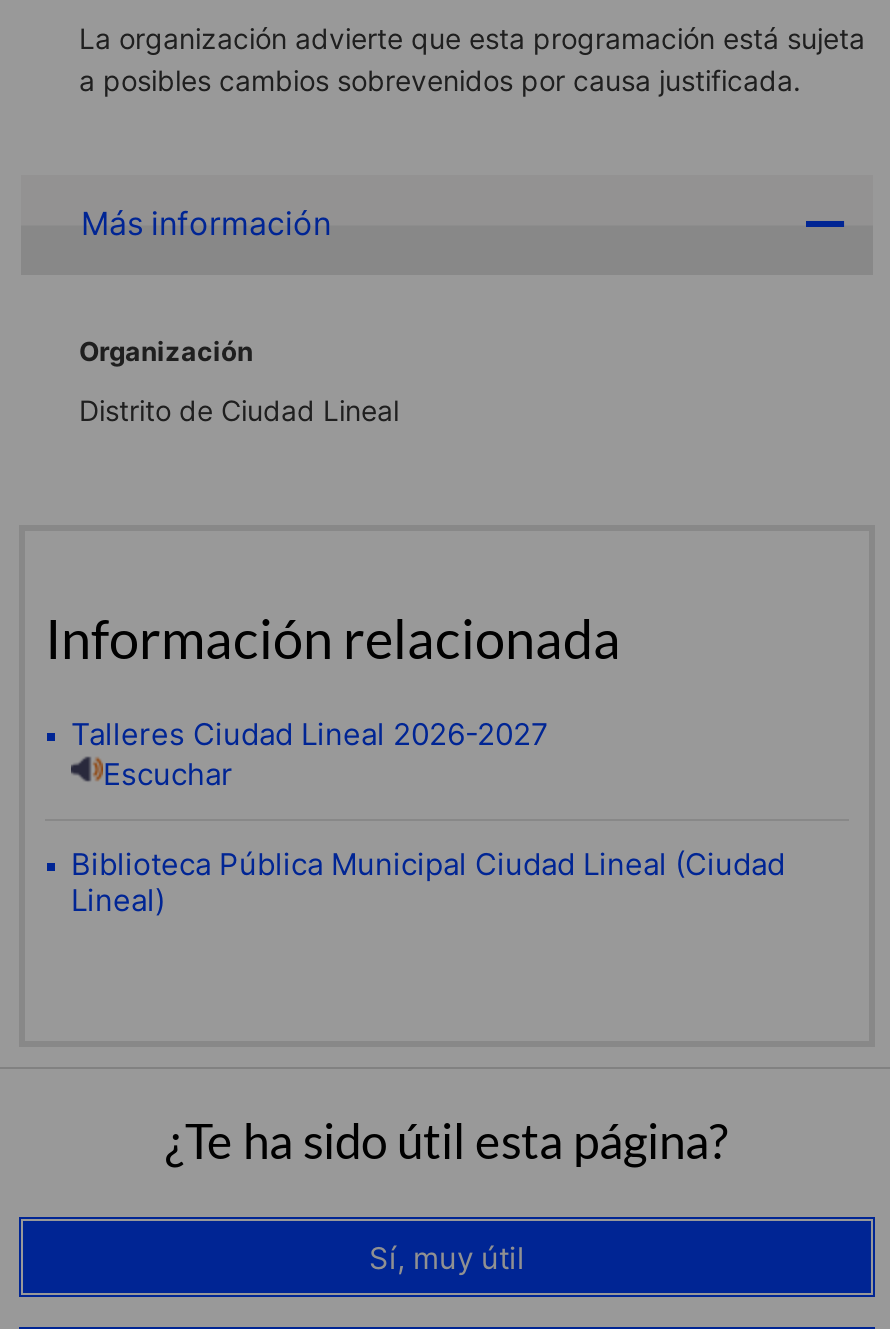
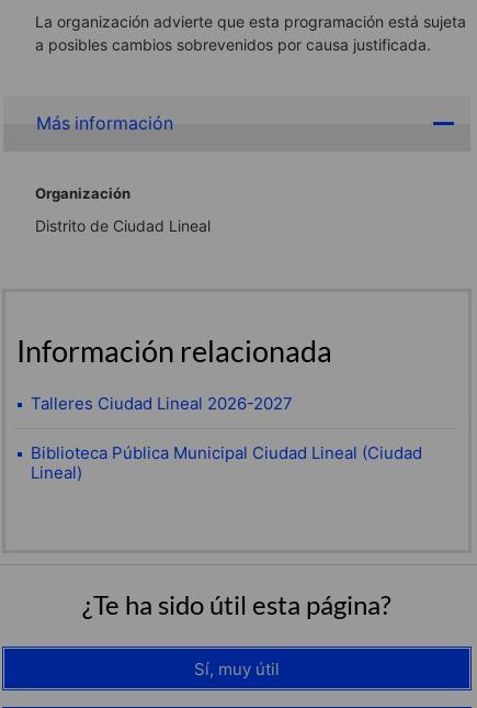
- Escuchar
